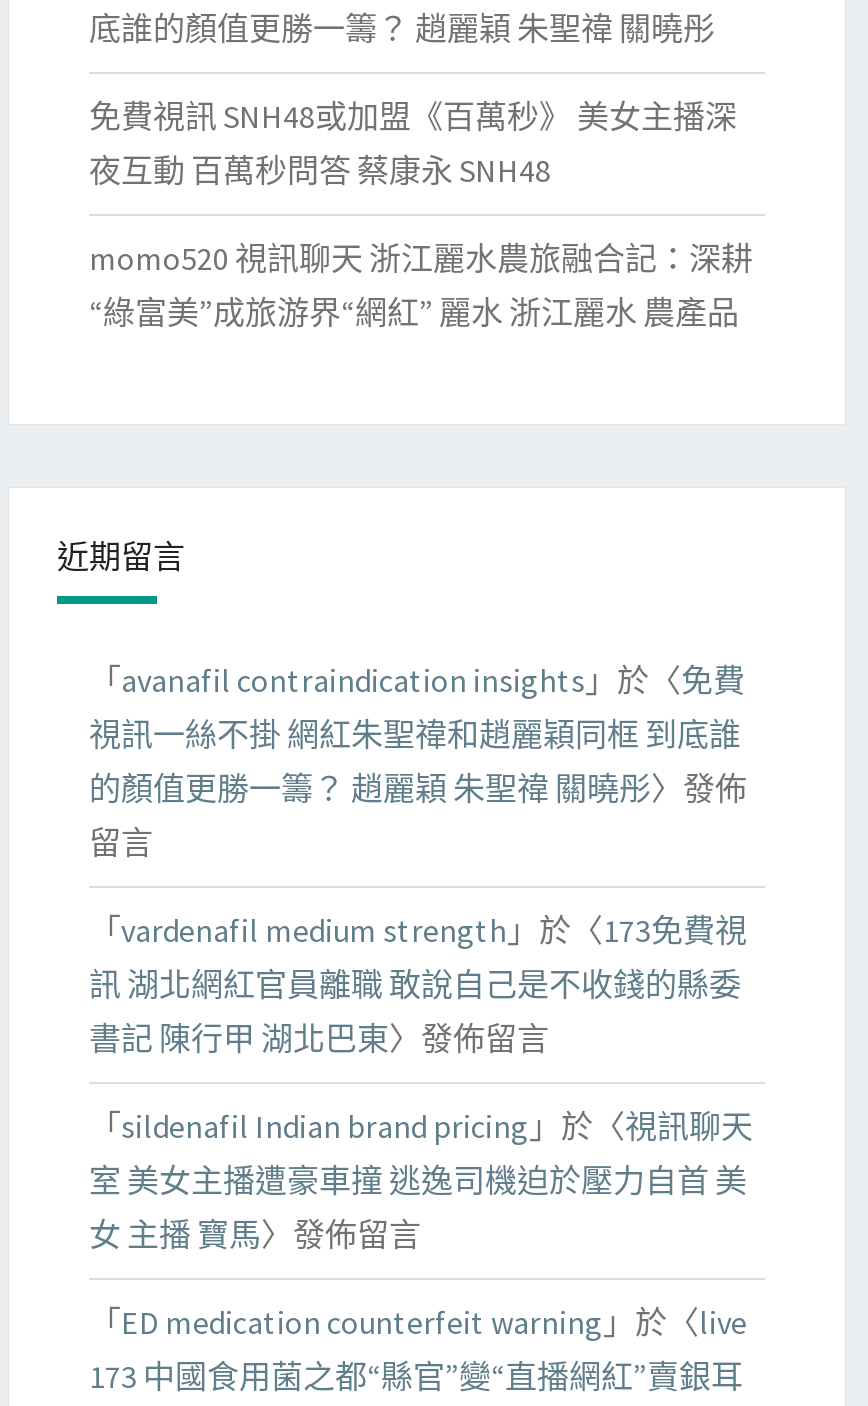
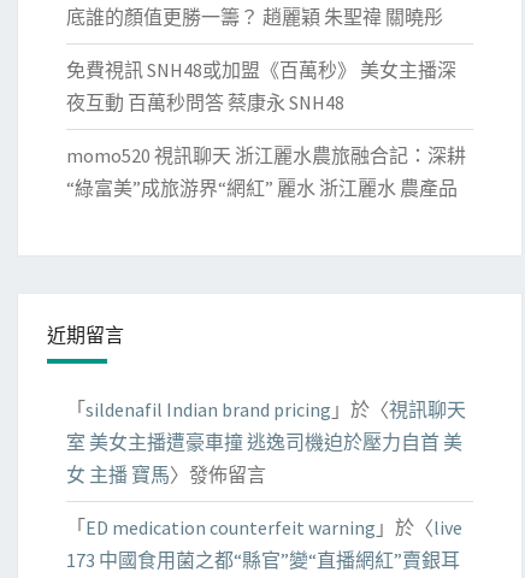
- 「avanafil contraindication insights」於〈免費
- 視訊一絲不掛 網紅朱聖禕和趙麗穎同框 到底誰
- 的顏值更勝一籌？ 趙麗穎 朱聖禕 關曉彤〉發佈
- 留言
- 「vardenafil medium strength」於〈173免費視
- 訊 湖北網紅官員離職 敢說自己是不收錢的縣委
- 書記 陳行甲 湖北巴東〉發佈留言
